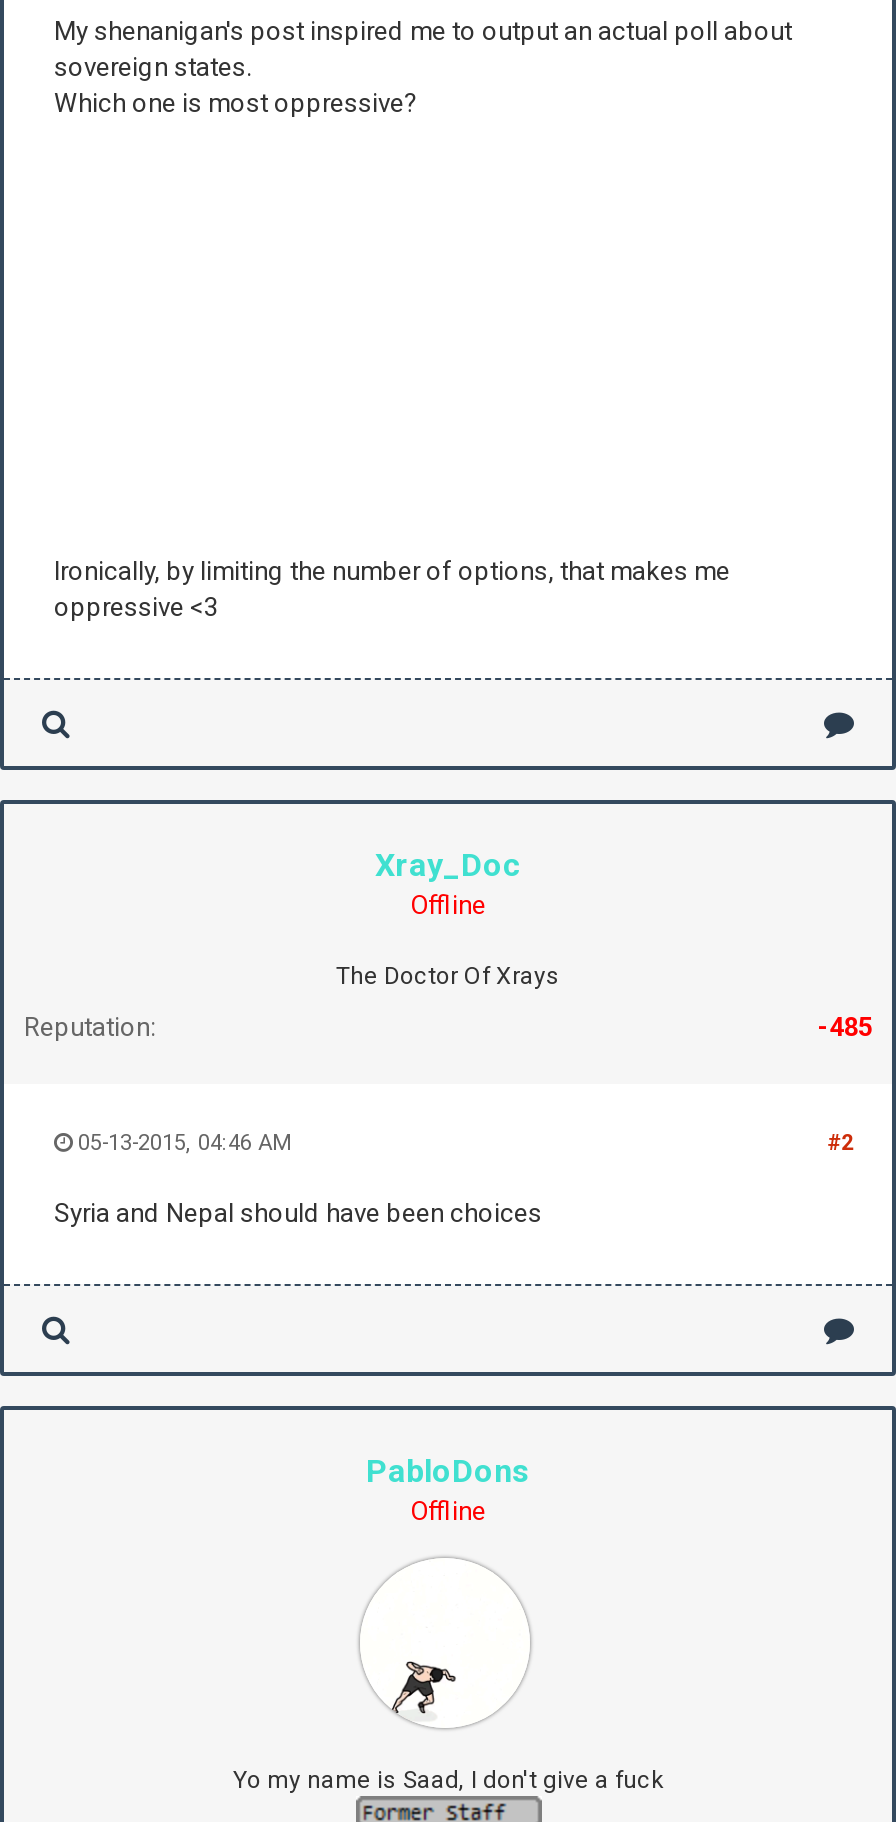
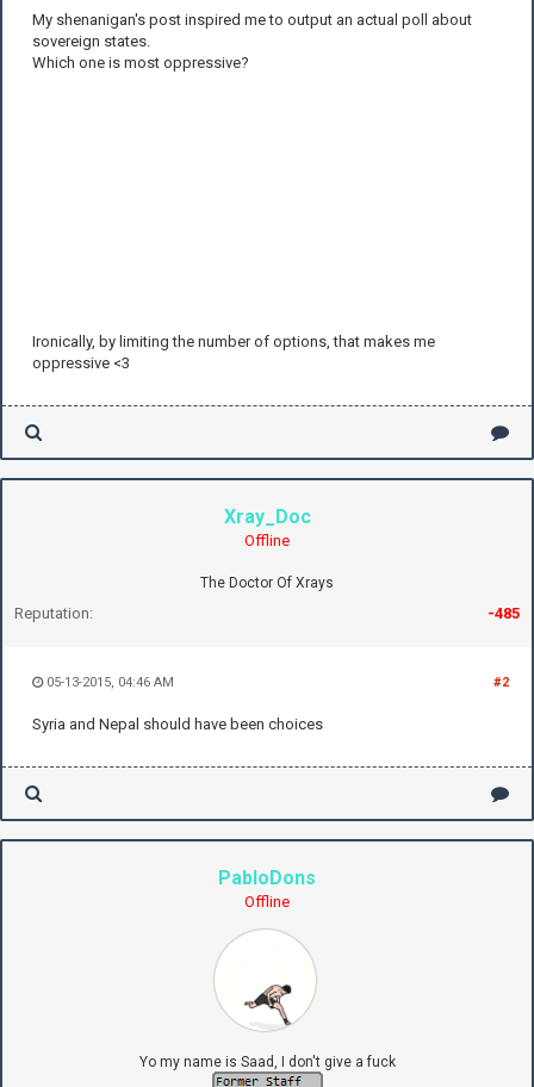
- [image]
+ [image]
